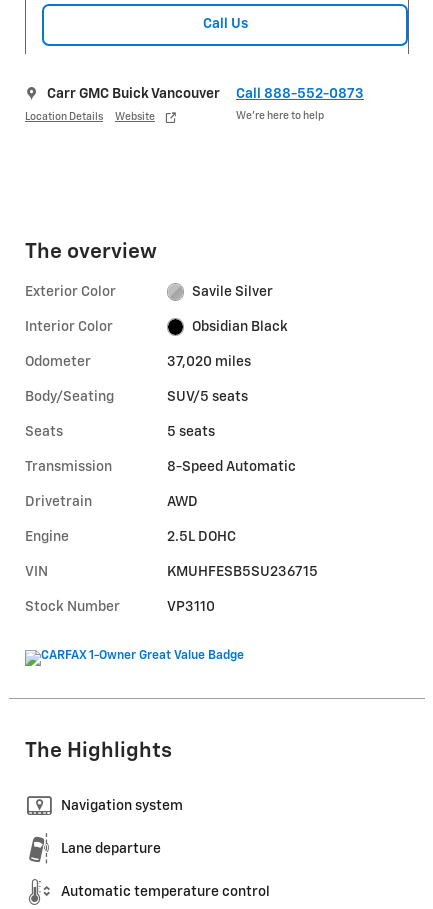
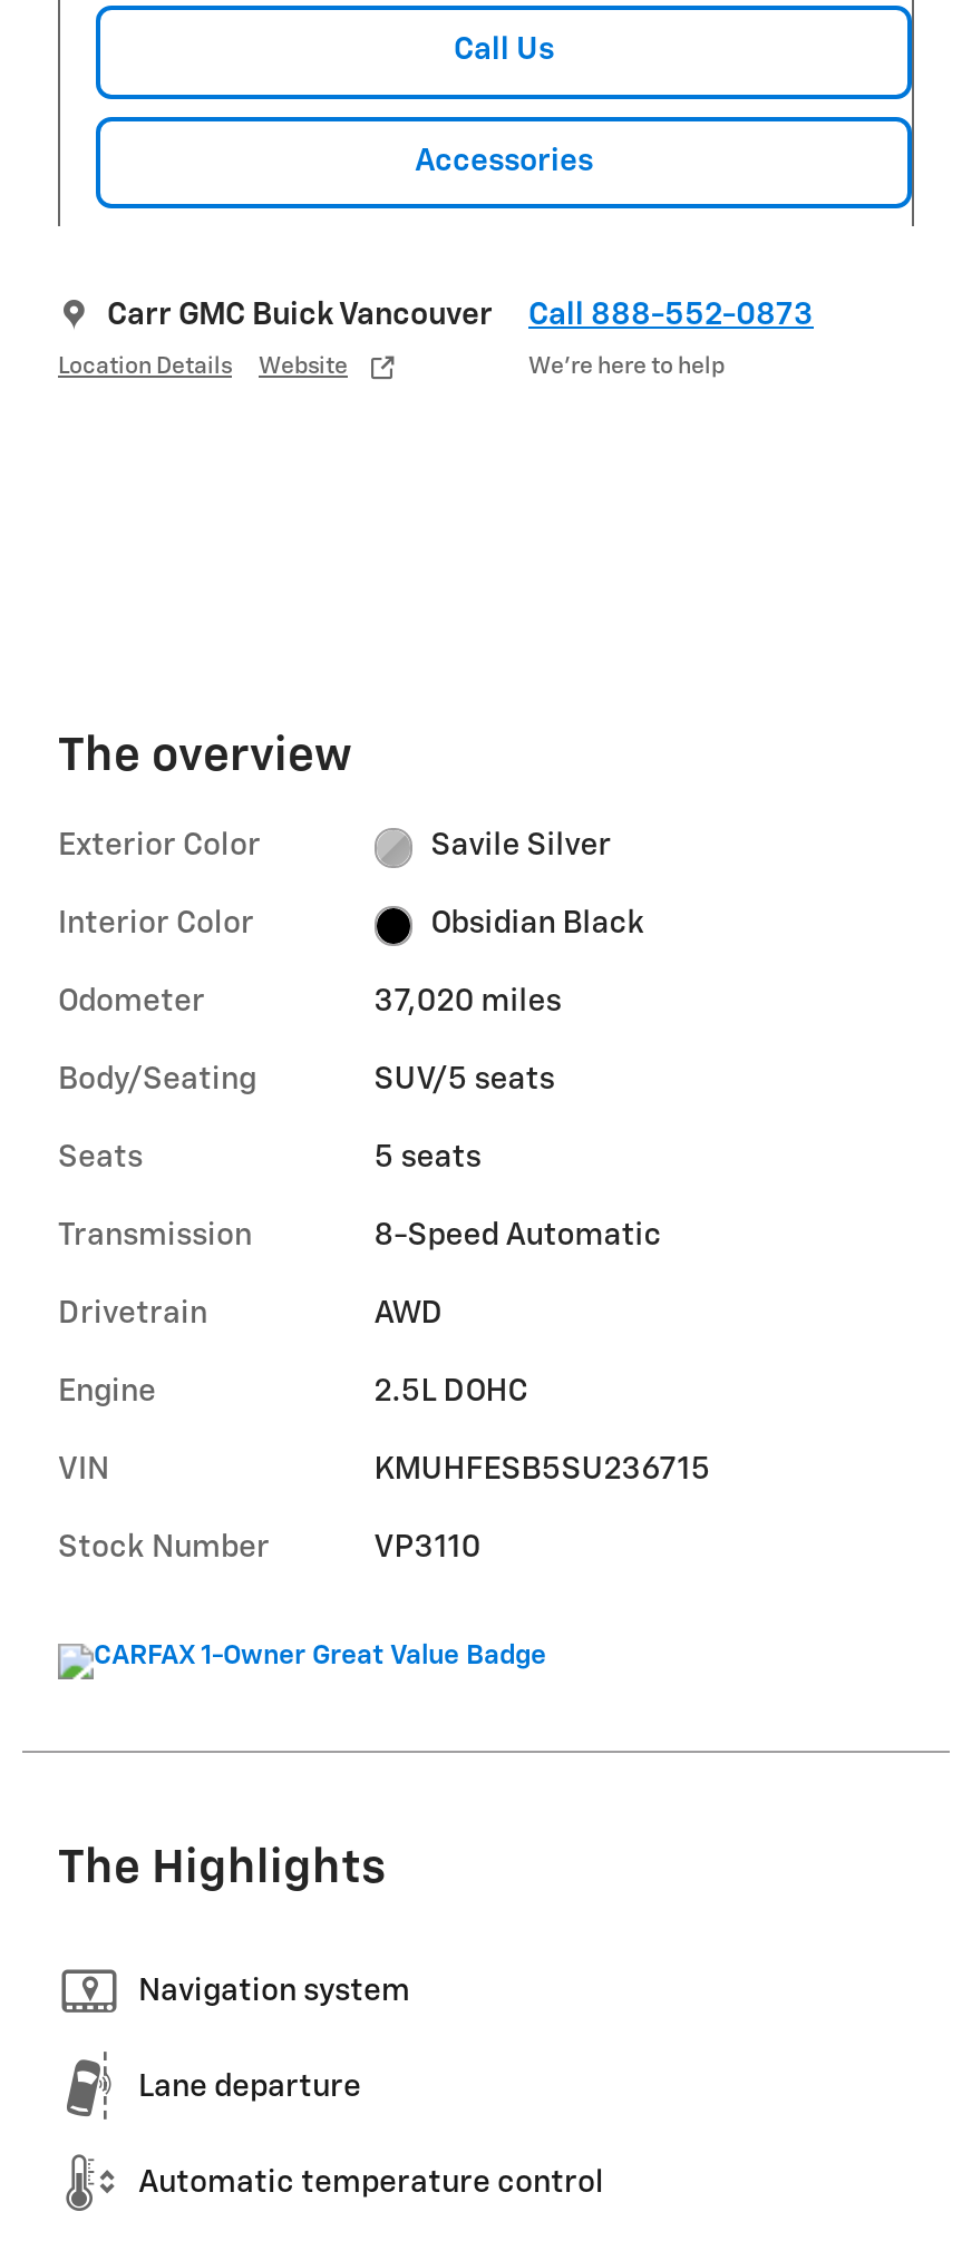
+ Accessories
